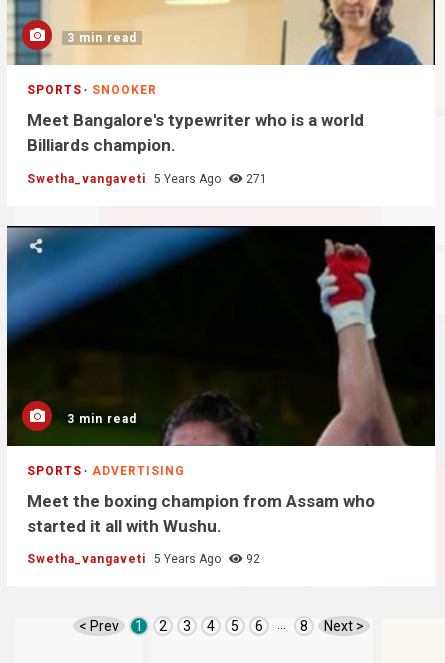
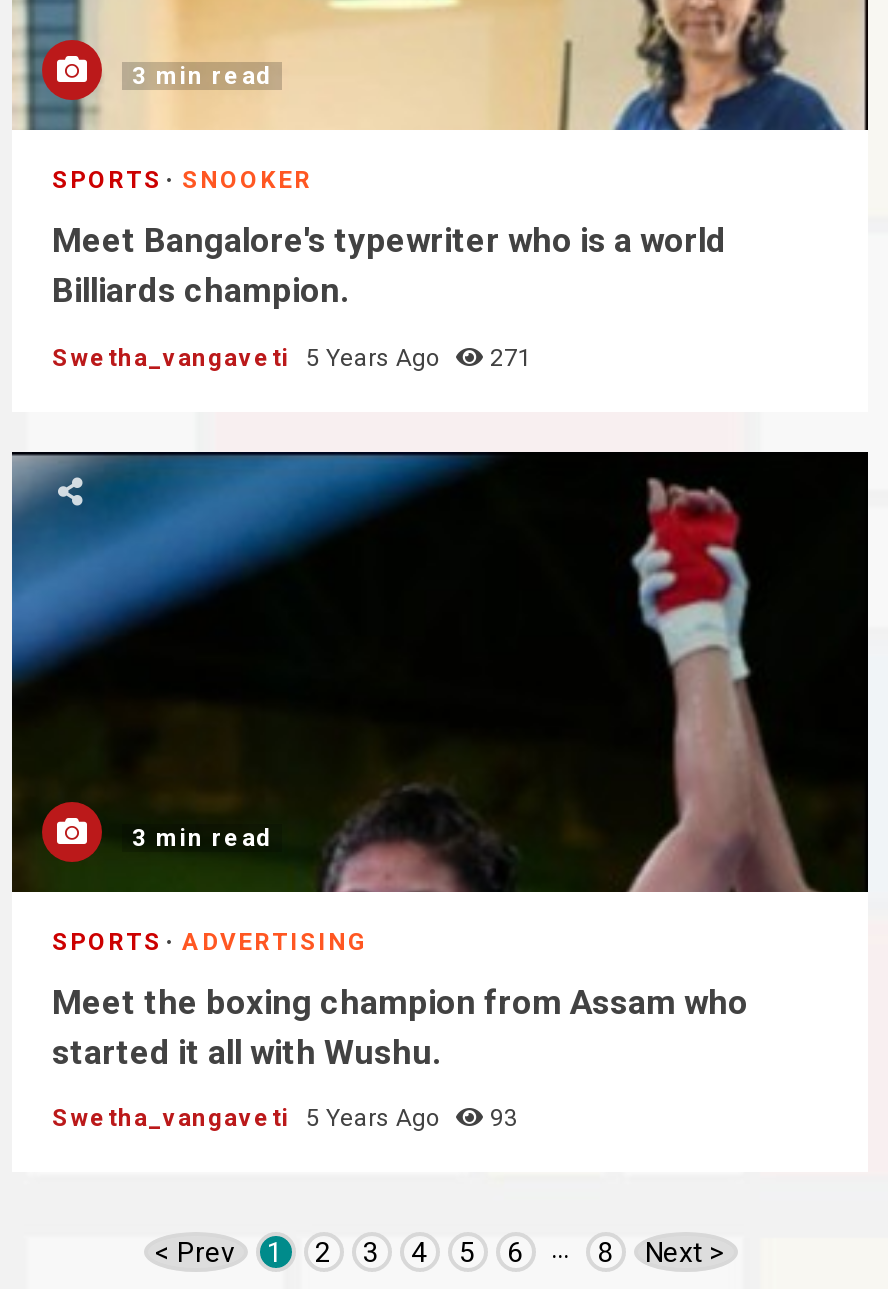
- Swetha_vangaveti 5 Years Ago 92
+ Swetha_vangaveti 5 Years Ago 93
